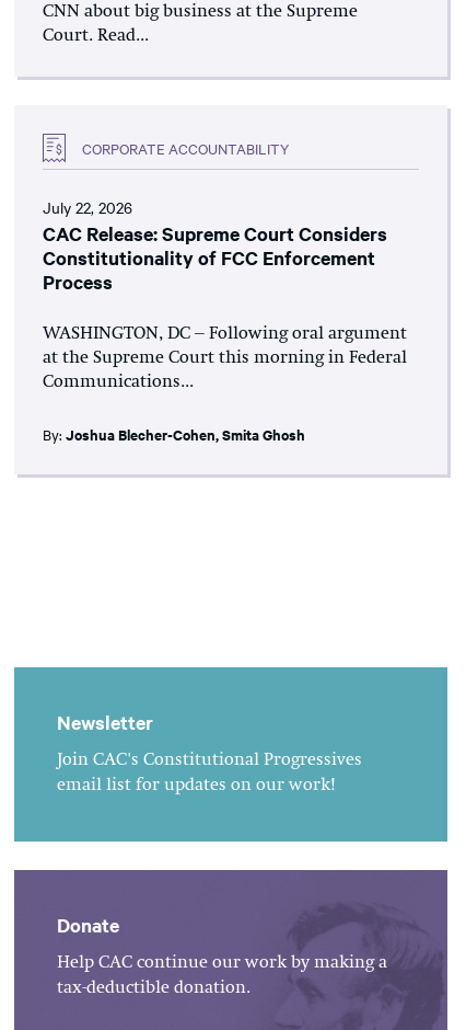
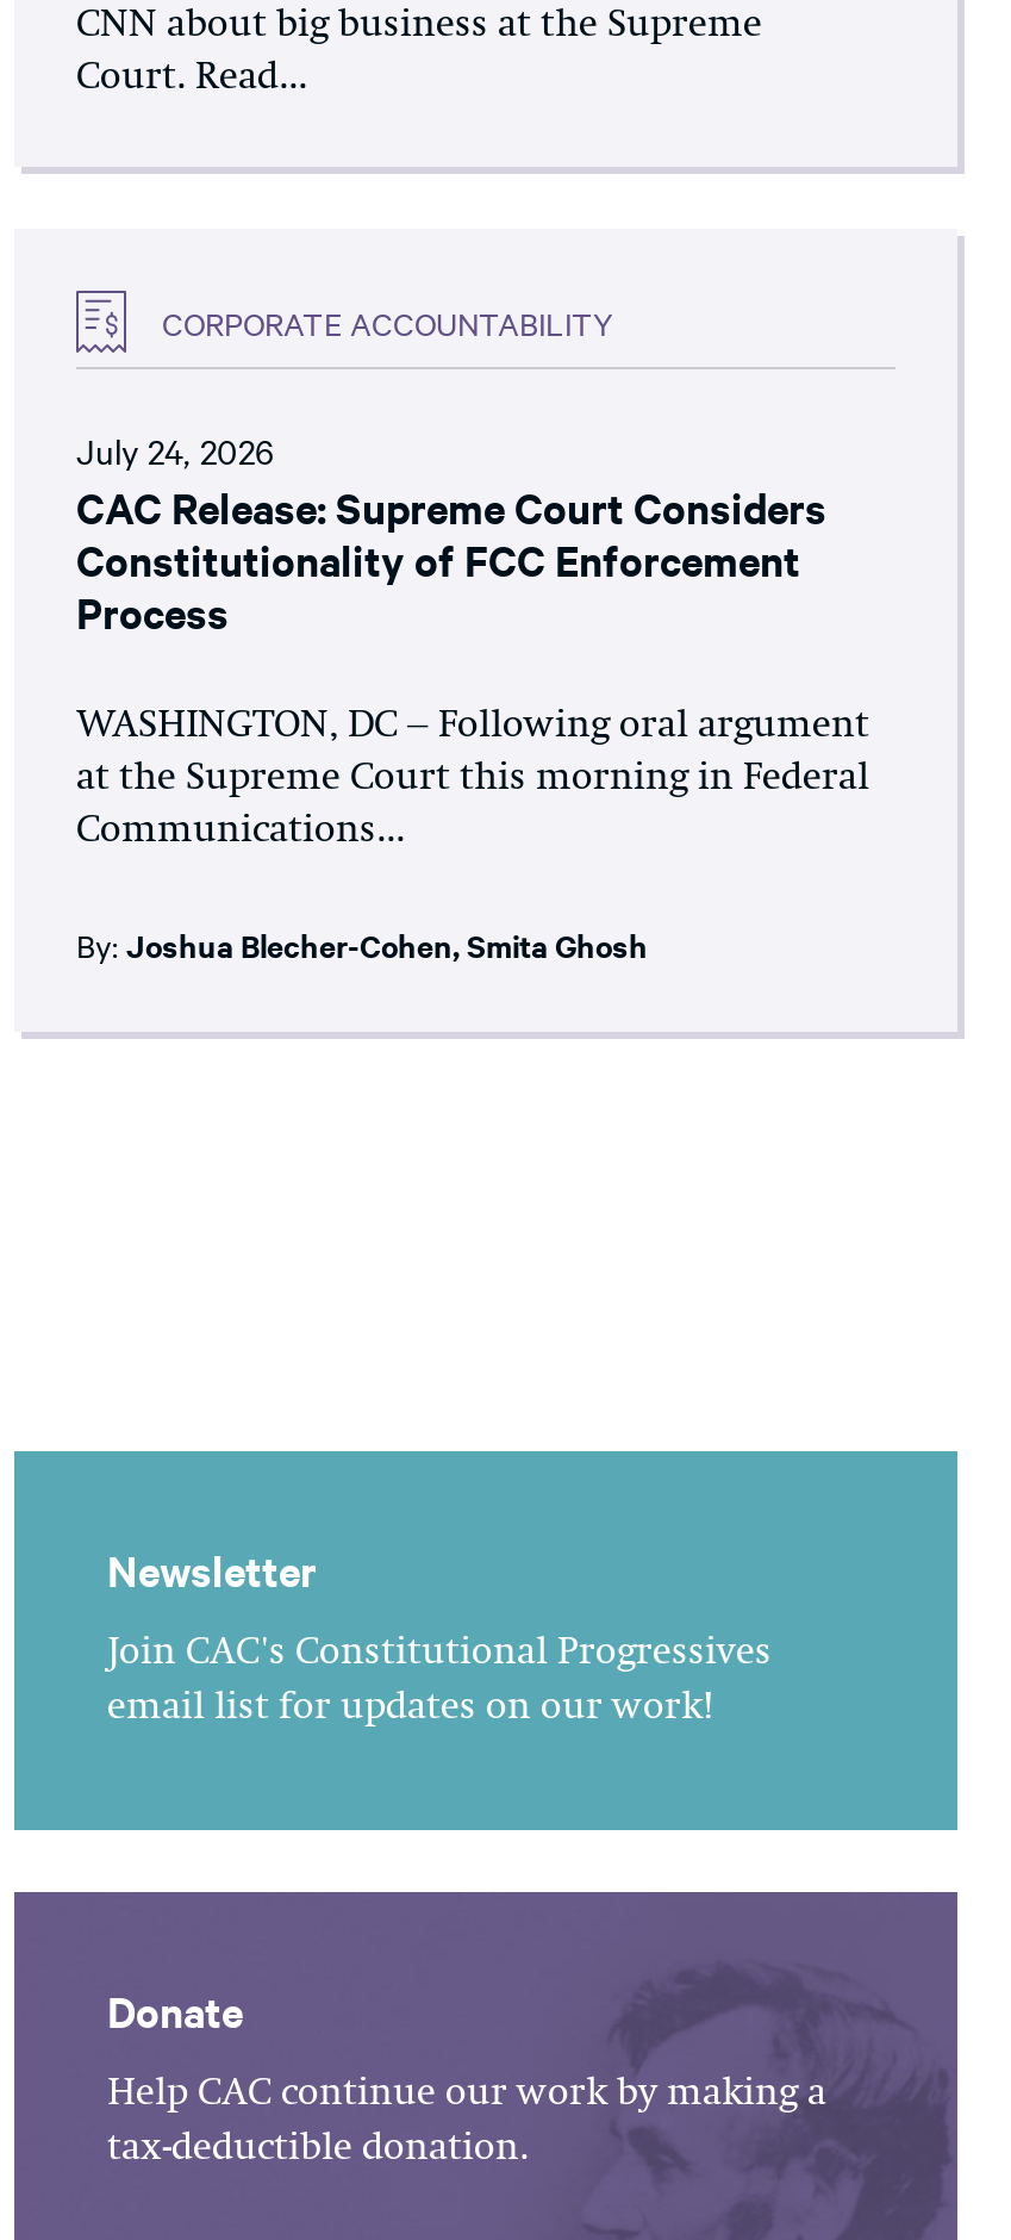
- July 22, 2026
+ July 24, 2026
